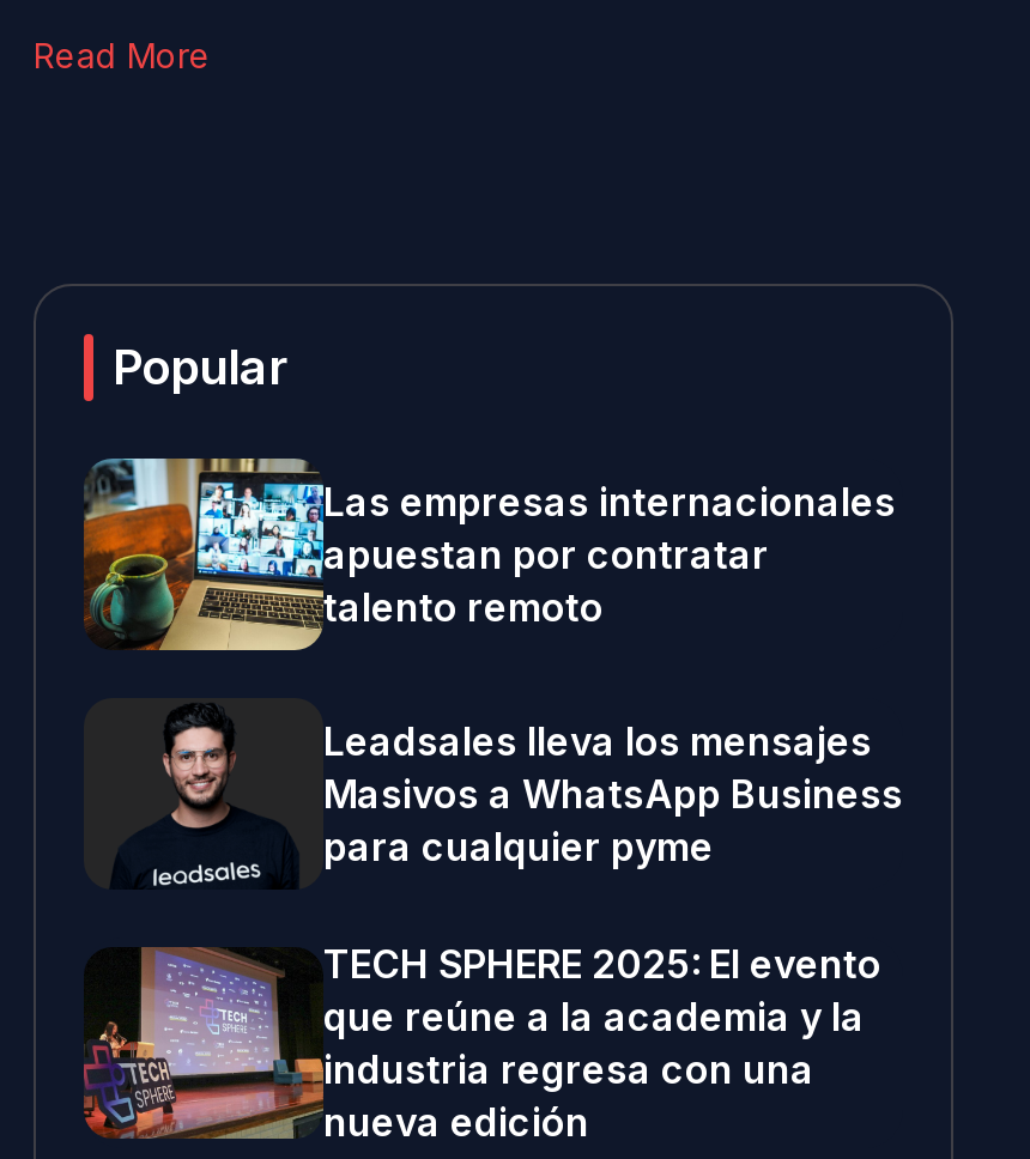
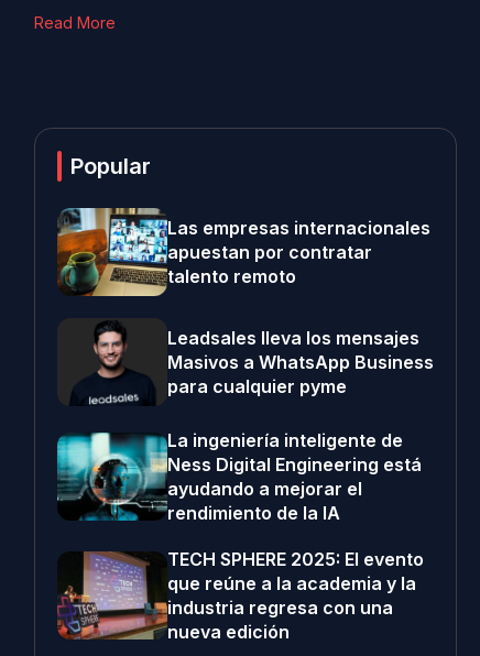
+ [image]
+ La ingeniería inteligente de
+ Ness Digital Engineering está
+ ayudando a mejorar el
+ rendimiento de la IA
